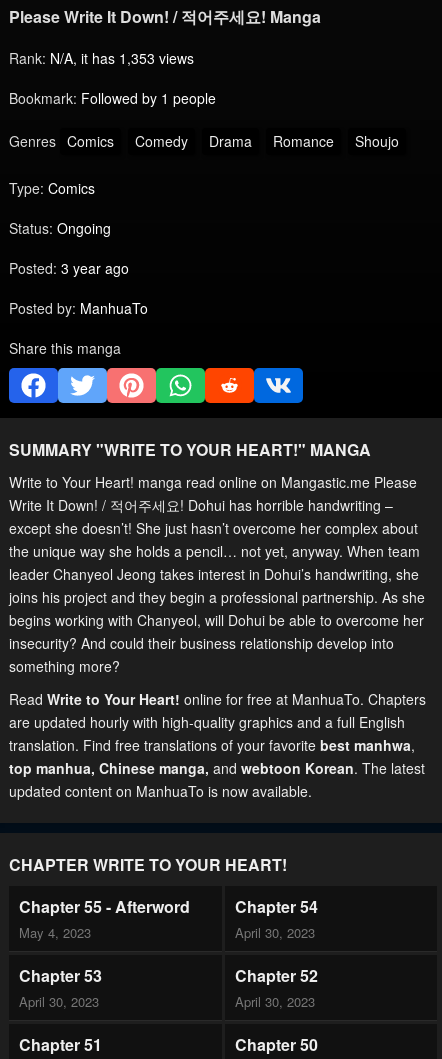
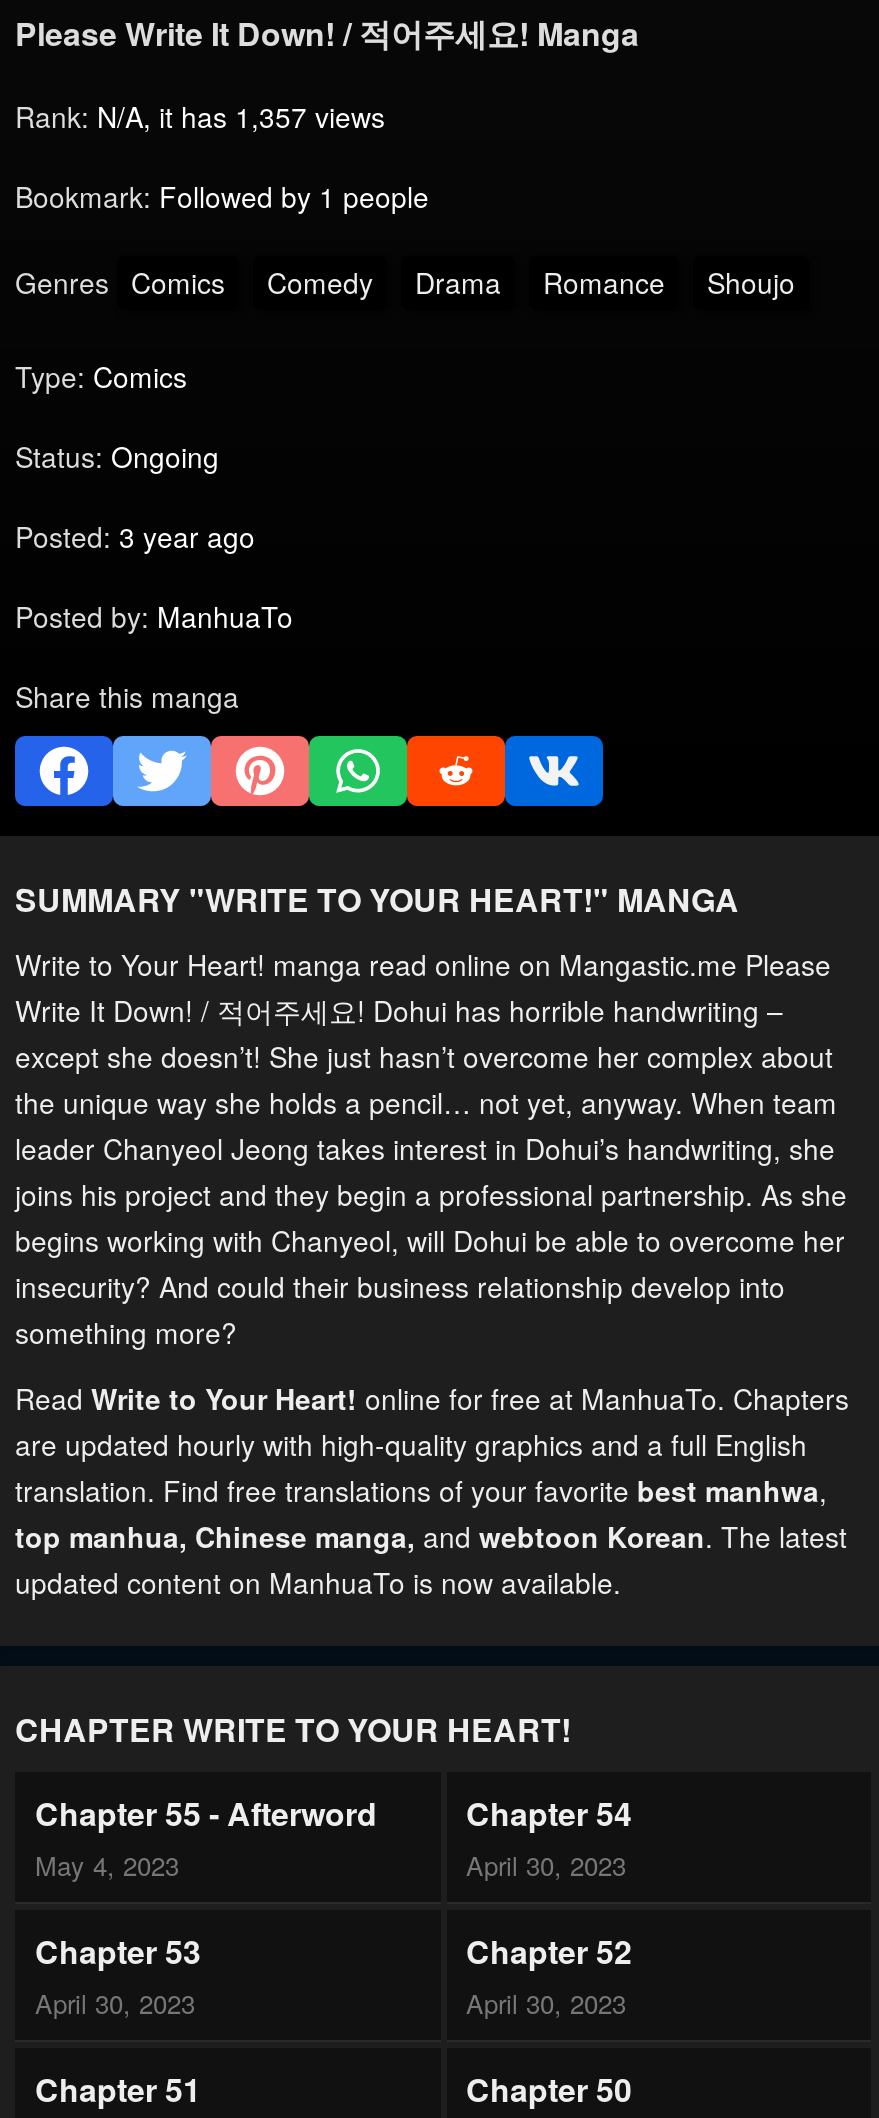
- Rank: N/A, it has 1,353 views
+ Rank: N/A, it has 1,357 views
